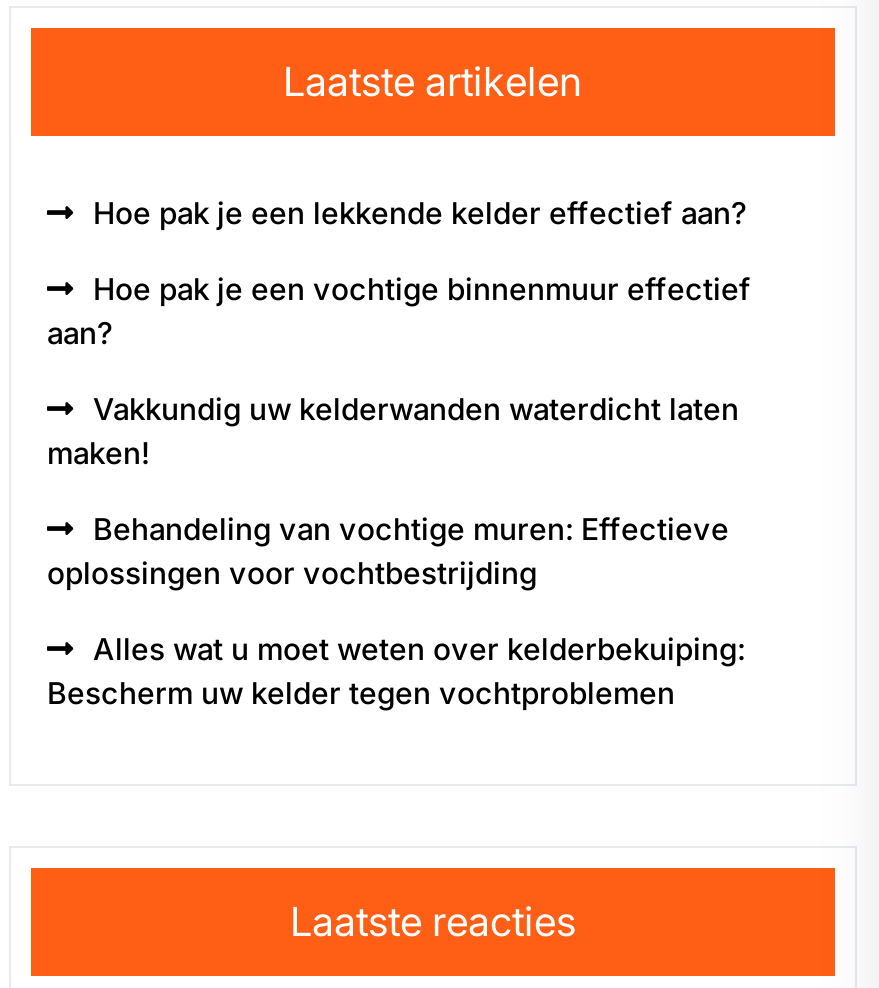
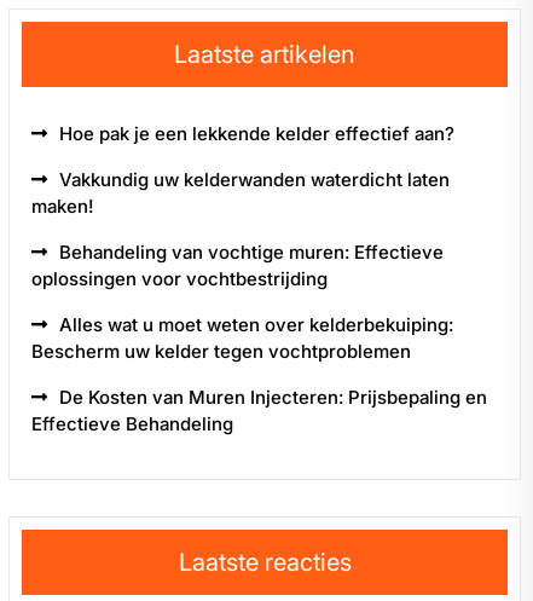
- Hoe pak je een vochtige binnenmuur effectief
- aan?

moved up: Vakkundig uw kelderwanden waterdicht laten | maken! | Behandeling van vochtige muren: Effectieve | oplossingen voor vochtbestrijding | Alles wat u moet weten over kelderbekuiping: | Bescherm uw kelder tegen vochtproblemen

+ De Kosten van Muren Injecteren: Prijsbepaling en
+ Effectieve Behandeling
